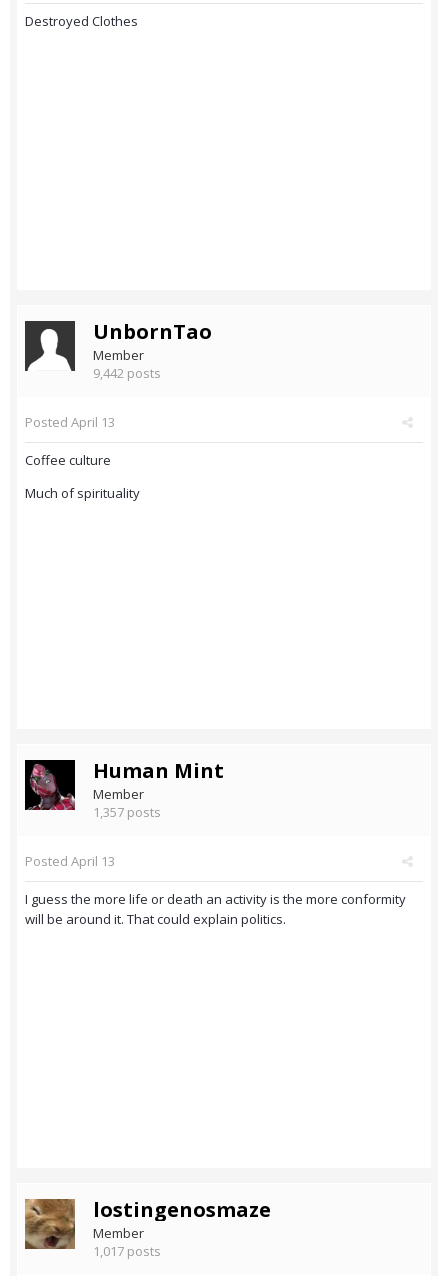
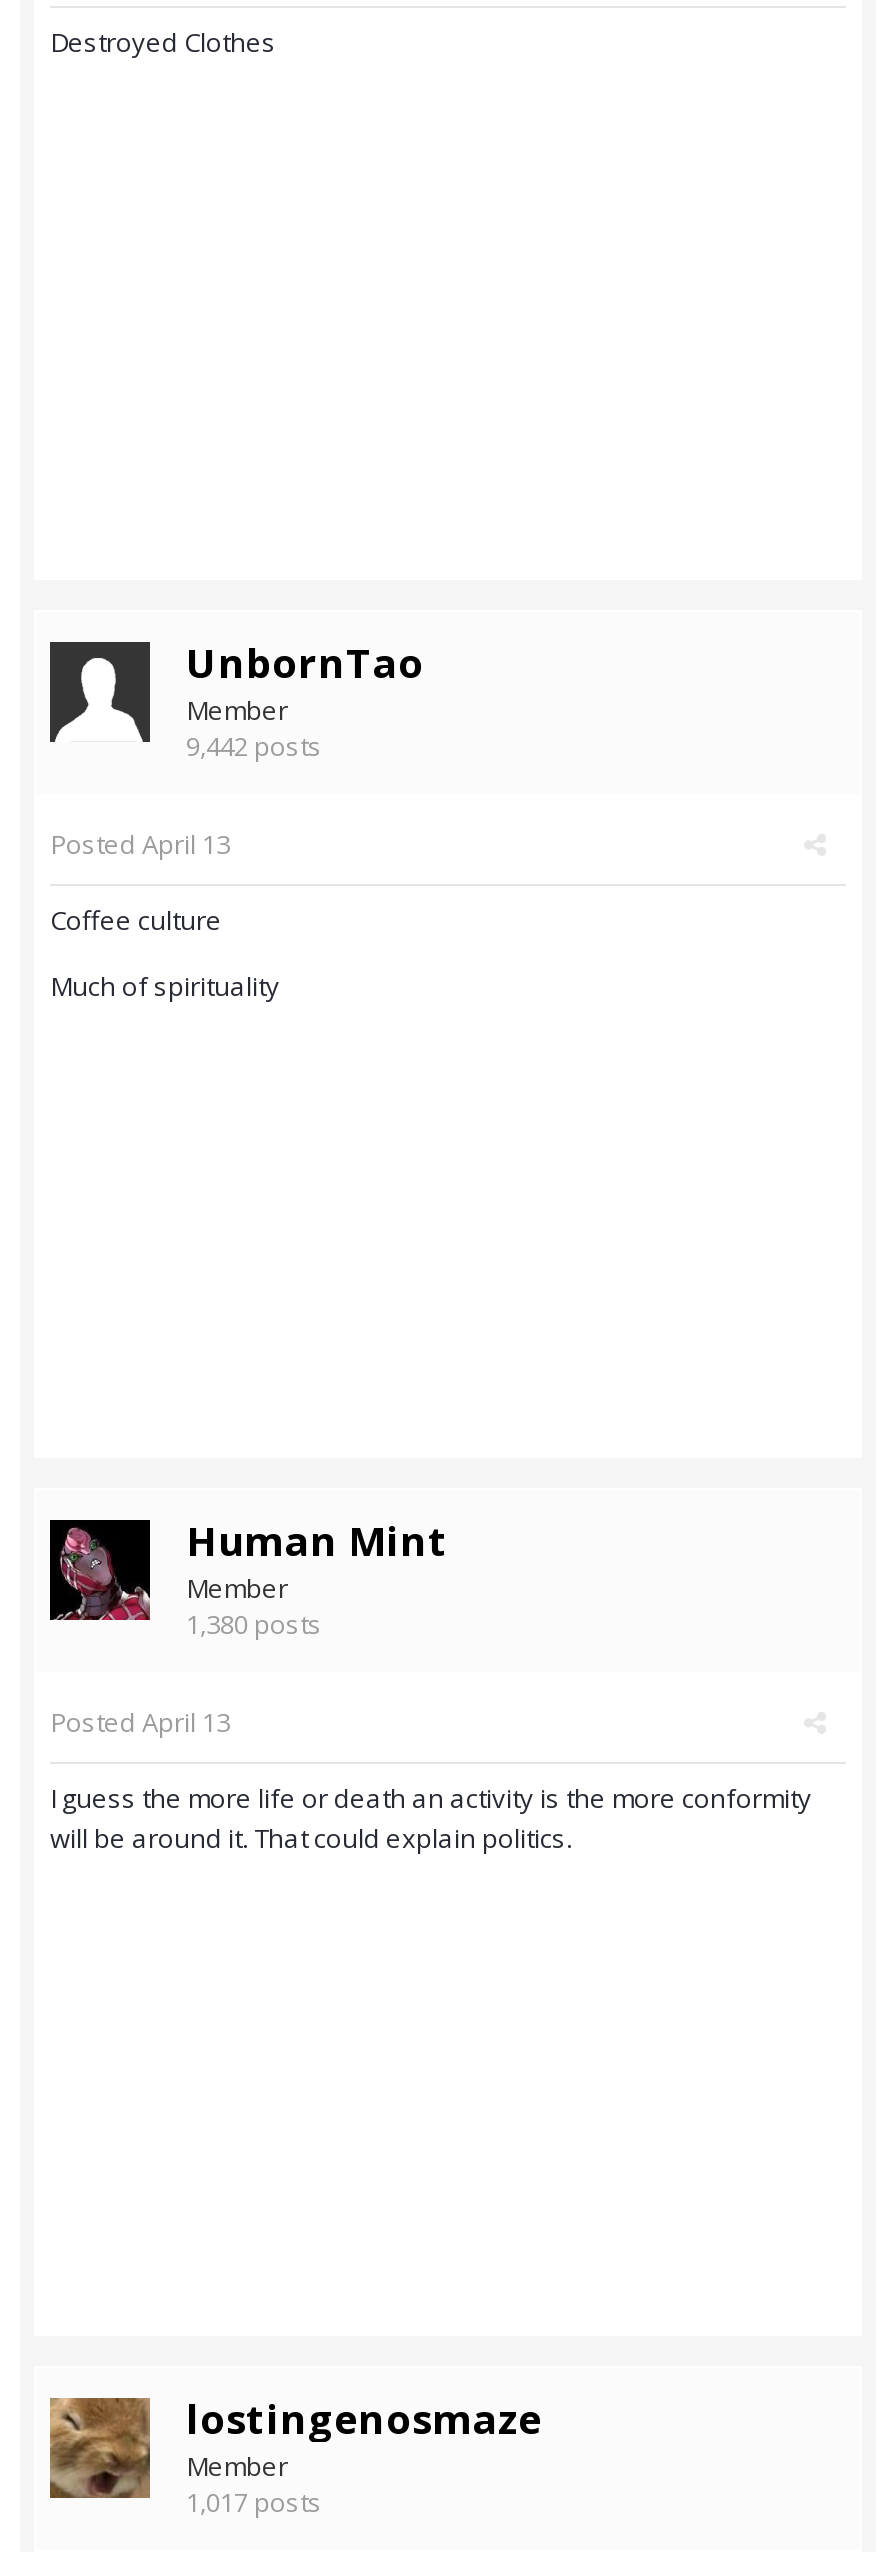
- 1,357 posts
+ 1,380 posts
